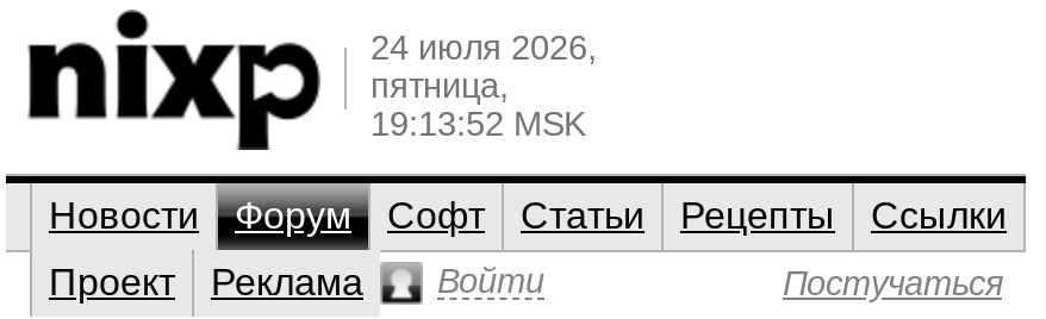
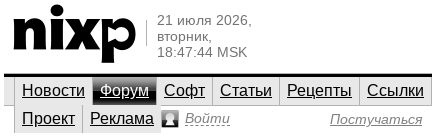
- 24 июля 2026,
- пятница,
- 19:13:52 MSK
+ 21 июля 2026,
+ вторник,
+ 18:47:44 MSK
